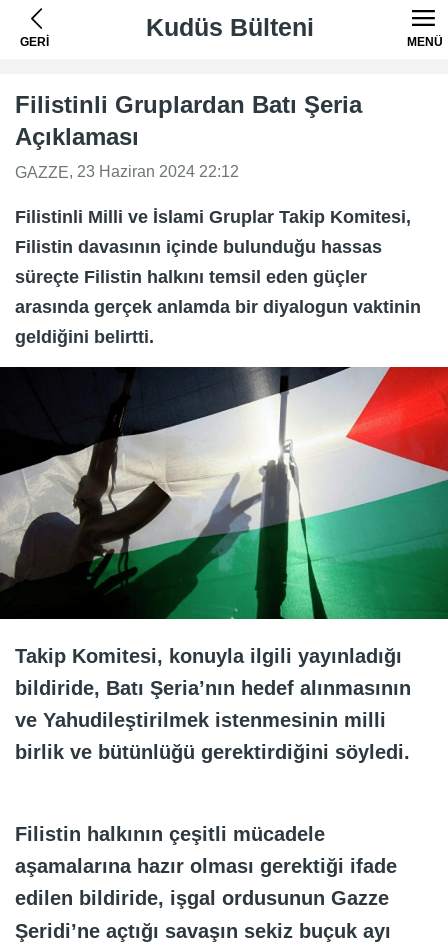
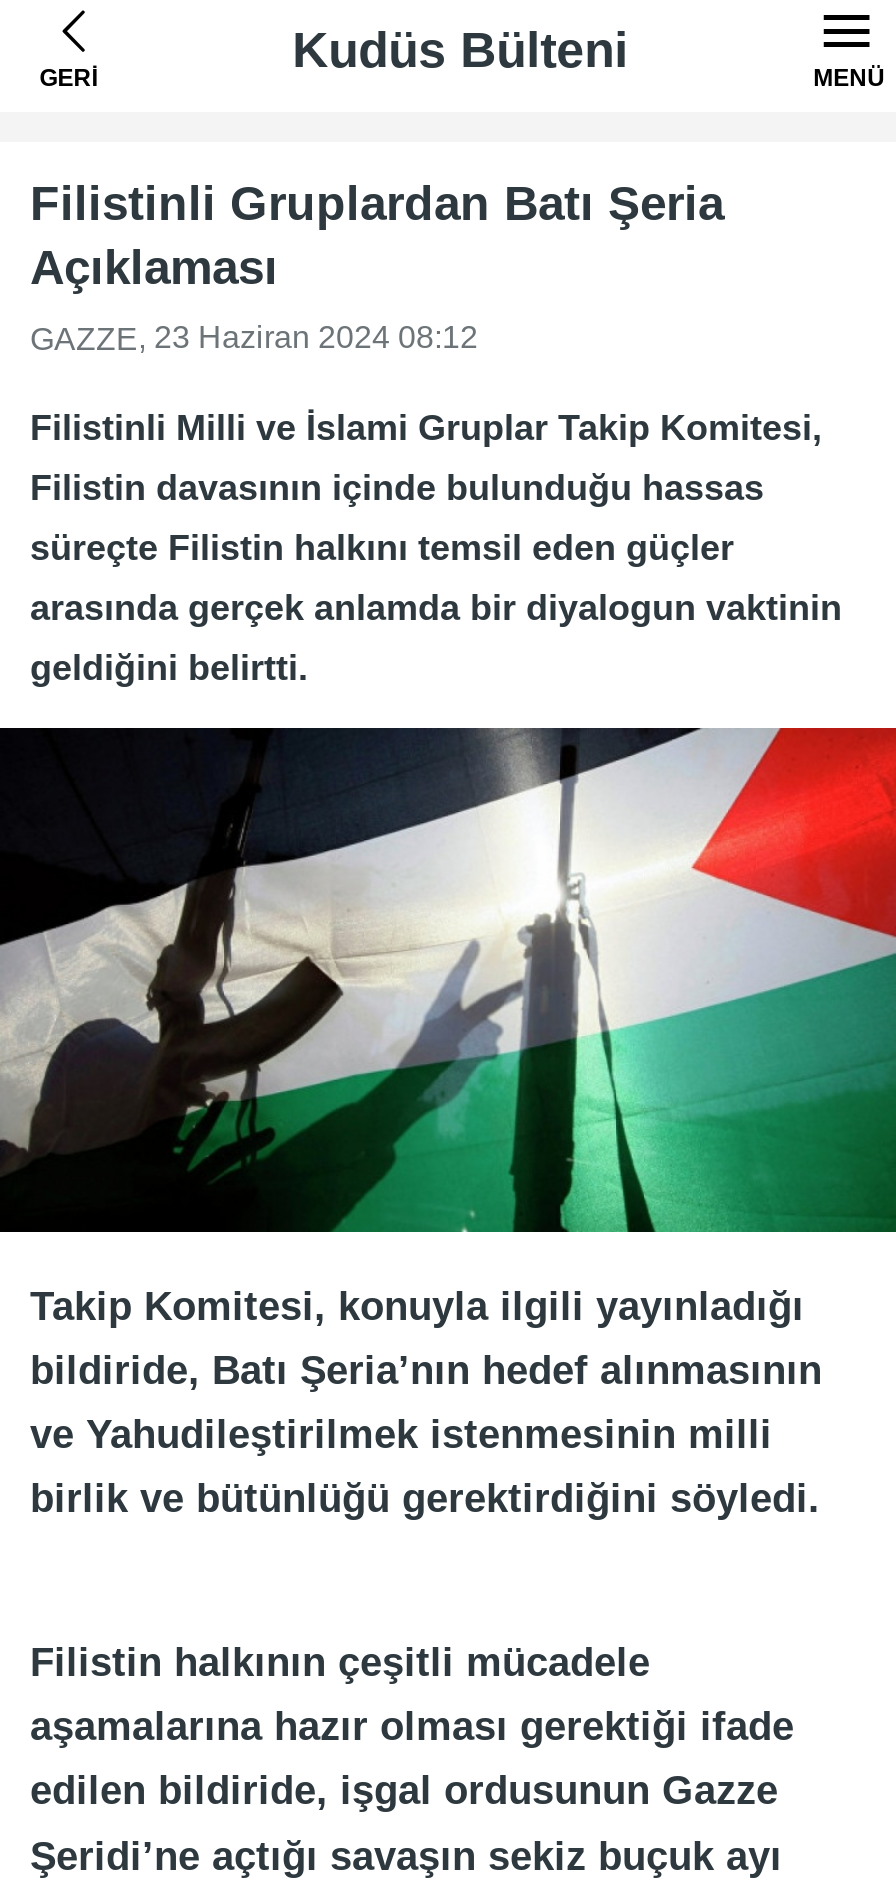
- GAZZE, 23 Haziran 2024 22:12
+ GAZZE, 23 Haziran 2024 08:12
